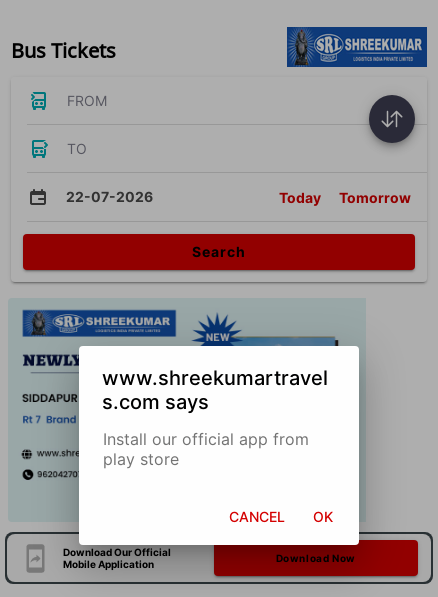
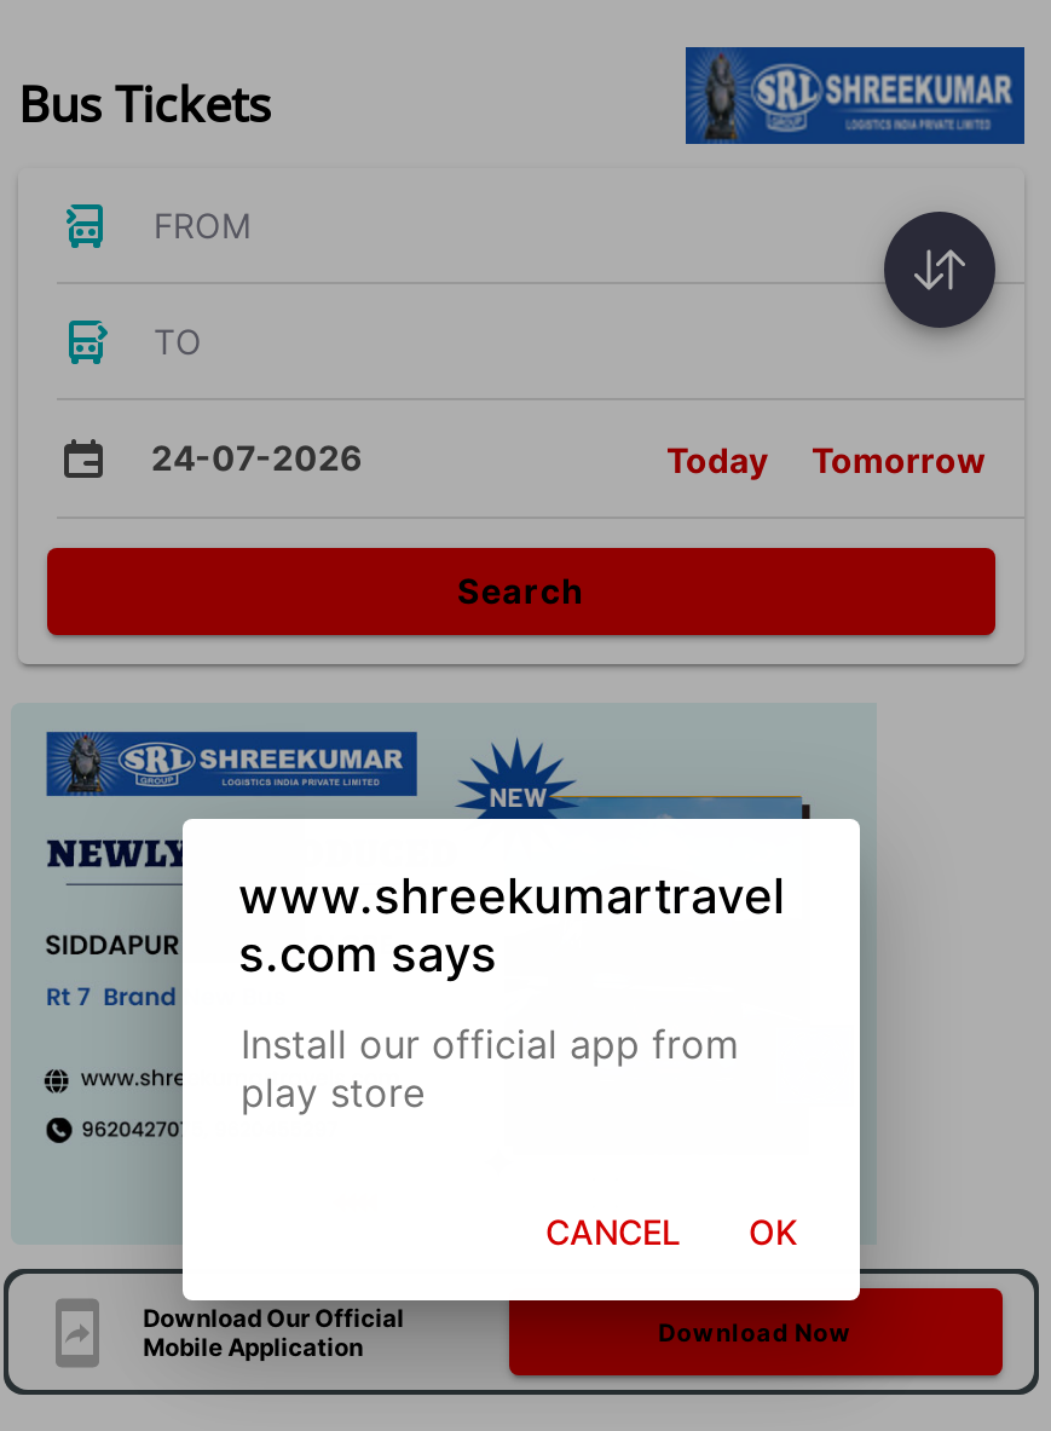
- 22-07-2026
+ 24-07-2026
